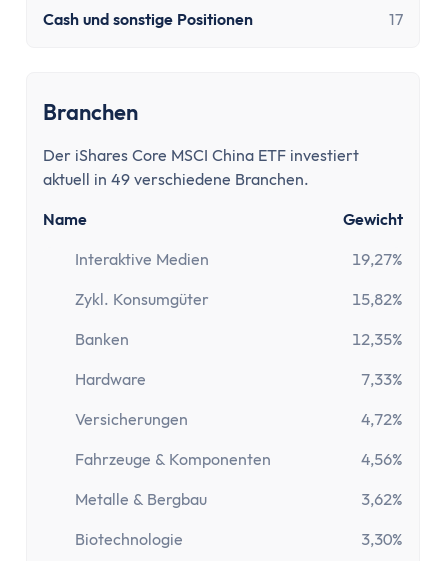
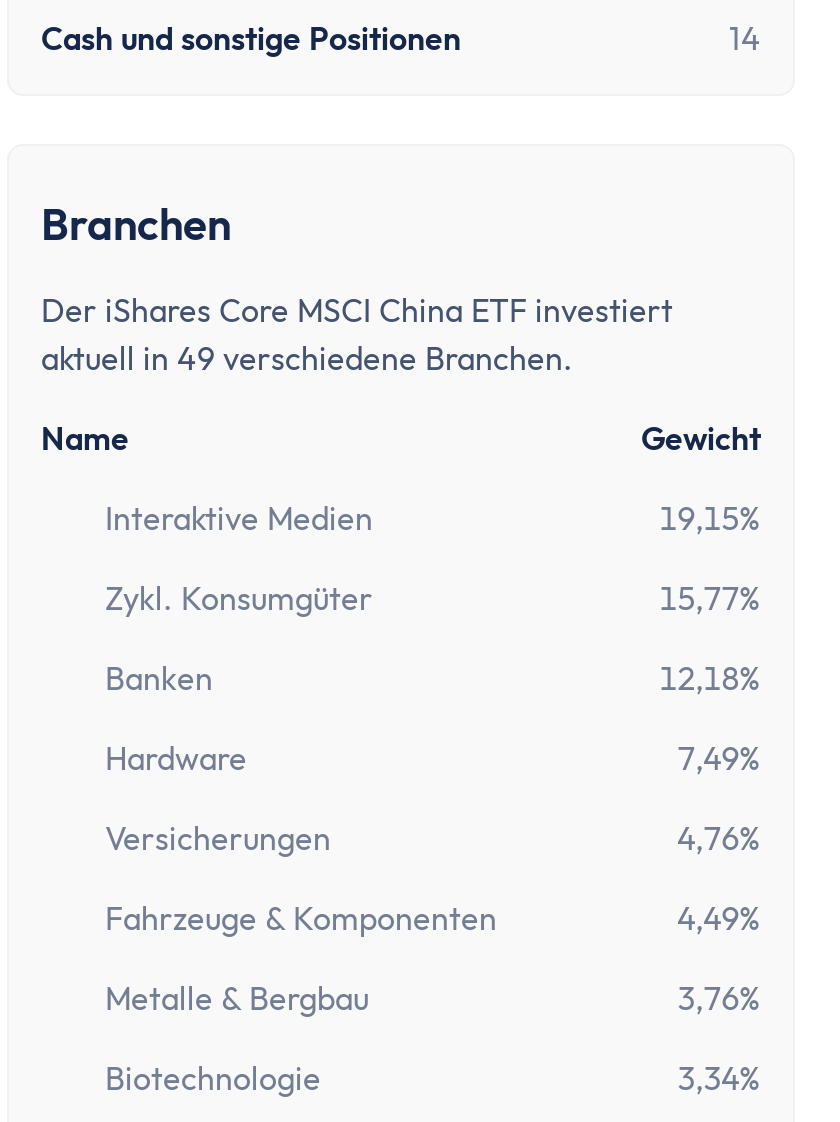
- 17
+ 14

- 19,27%
+ 19,15%

- 15,82%
+ 15,77%

- 12,35%
+ 12,18%

- 7,33%
+ 7,49%

- 4,72%
+ 4,76%

- 4,56%
+ 4,49%

- 3,62%
+ 3,76%

- 3,30%
+ 3,34%
